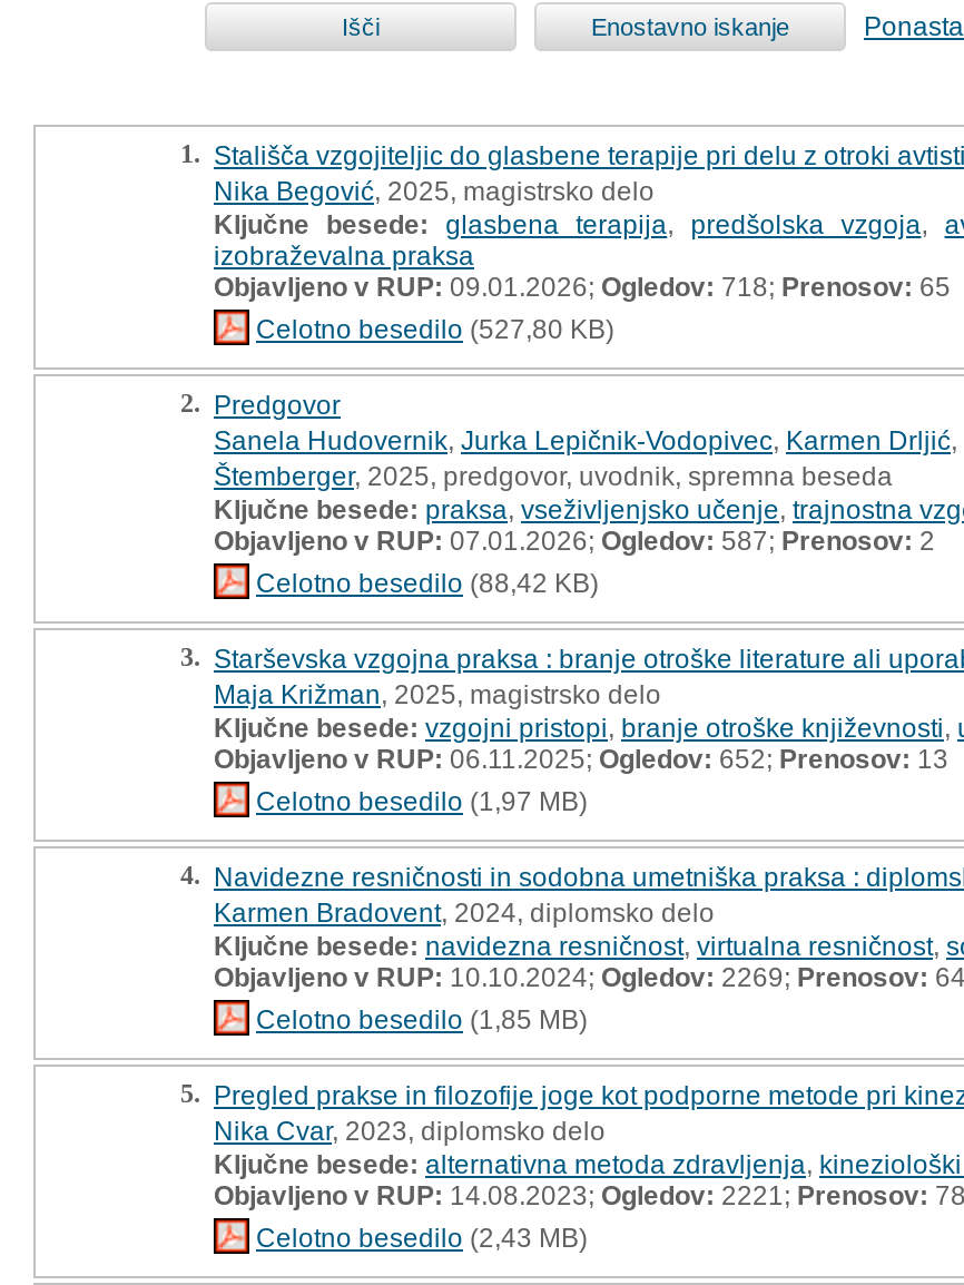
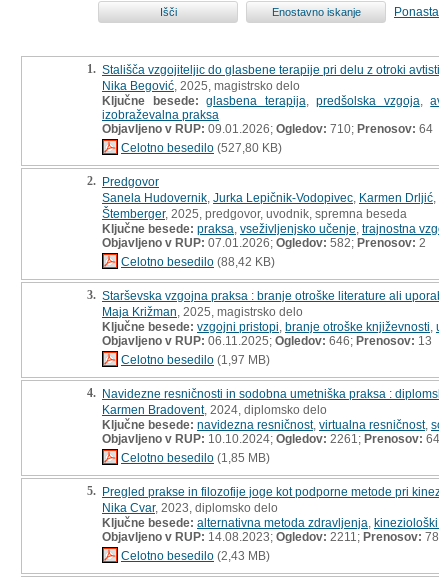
- Objavljeno v RUP:09.01.2026; Ogledov: 718; Prenosov: 65
+ Objavljeno v RUP:09.01.2026; Ogledov: 710; Prenosov: 64

- Objavljeno v RUP:07.01.2026;Ogledov:587;Prenosov:2
+ Objavljeno v RUP:07.01.2026;Ogledov:582;Prenosov:2

- Objavljeno v RUP:06.11.2025;Ogledov:652;Prenosov:13
+ Objavljeno v RUP:06.11.2025;Ogledov:646;Prenosov:13

- Objavljeno v RUP:10.10.2024;Ogledov:2269;Prenosov:64
+ Objavljeno v RUP:10.10.2024;Ogledov:2261;Prenosov:64

- Objavljeno v RUP:14.08.2023;Ogledov:2221;Prenosov:78
+ Objavljeno v RUP:14.08.2023;Ogledov:2211;Prenosov:78
